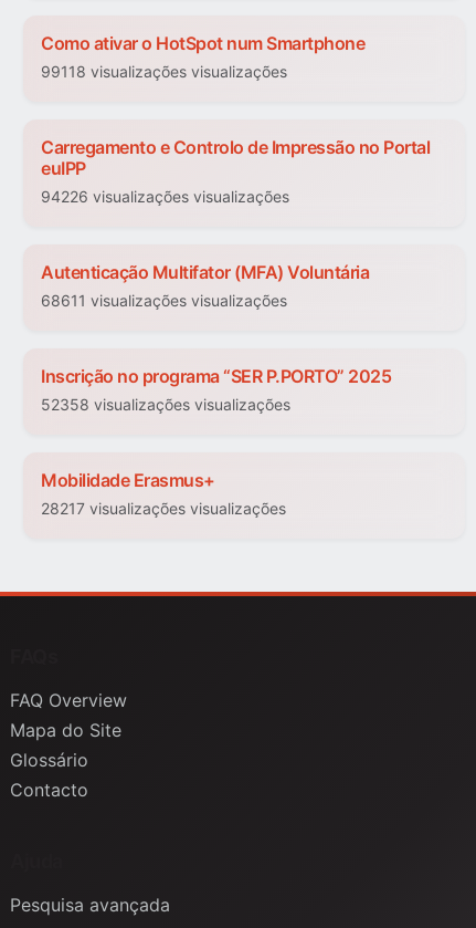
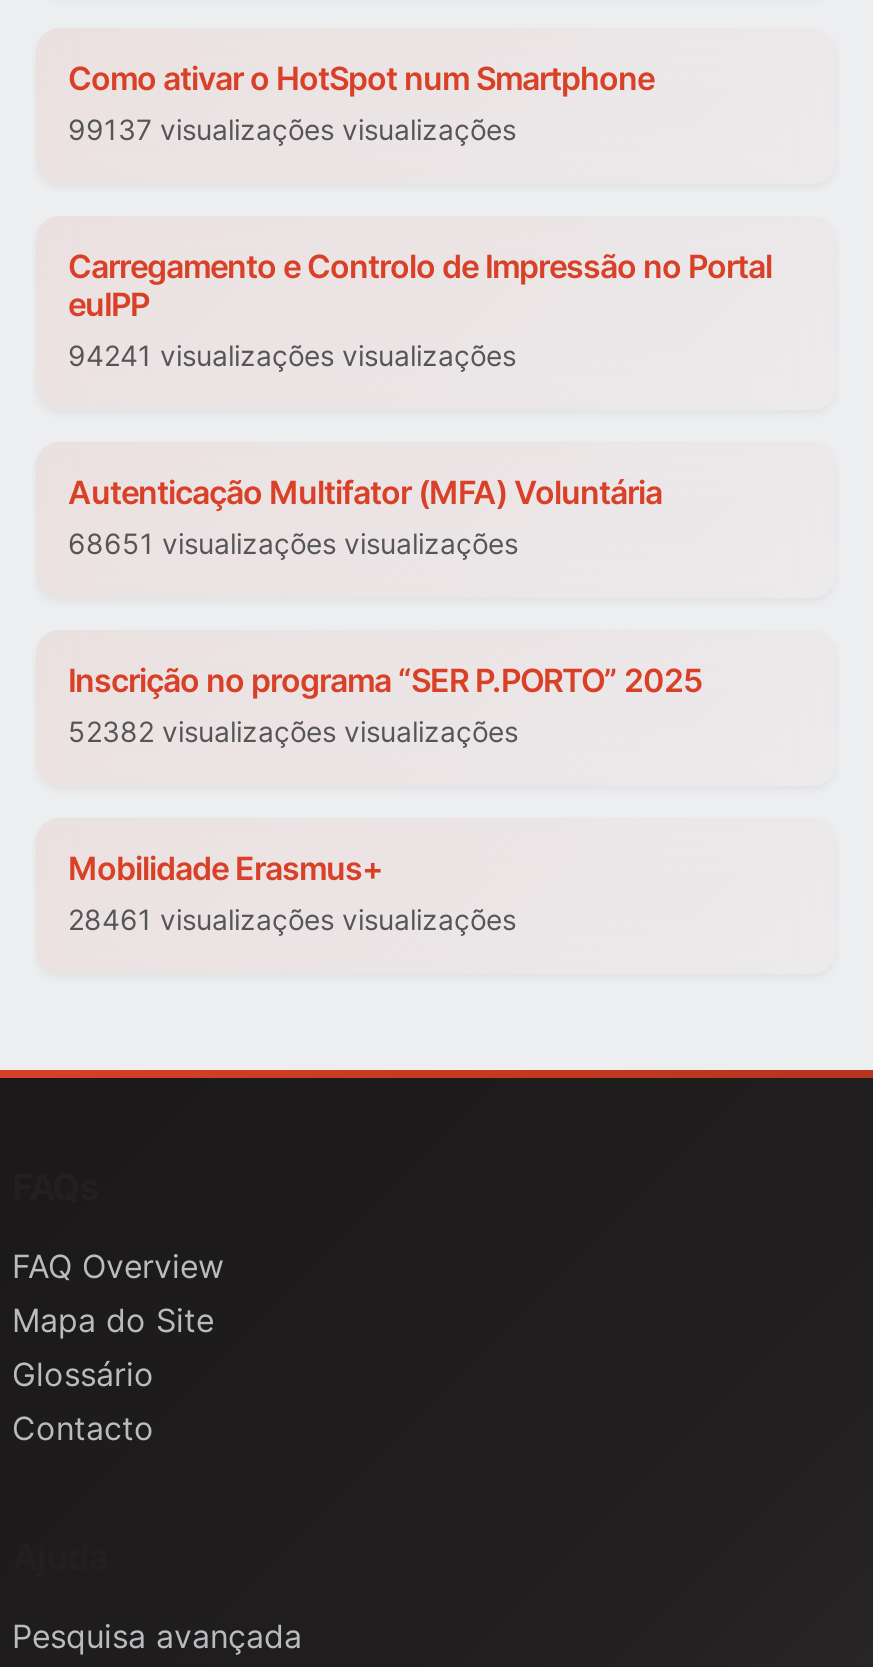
- 99118 visualizações visualizações
+ 99137 visualizações visualizações

- 94226 visualizações visualizações
+ 94241 visualizações visualizações

- 68611 visualizações visualizações
+ 68651 visualizações visualizações

- 52358 visualizações visualizações
+ 52382 visualizações visualizações

- 28217 visualizações visualizações
+ 28461 visualizações visualizações
